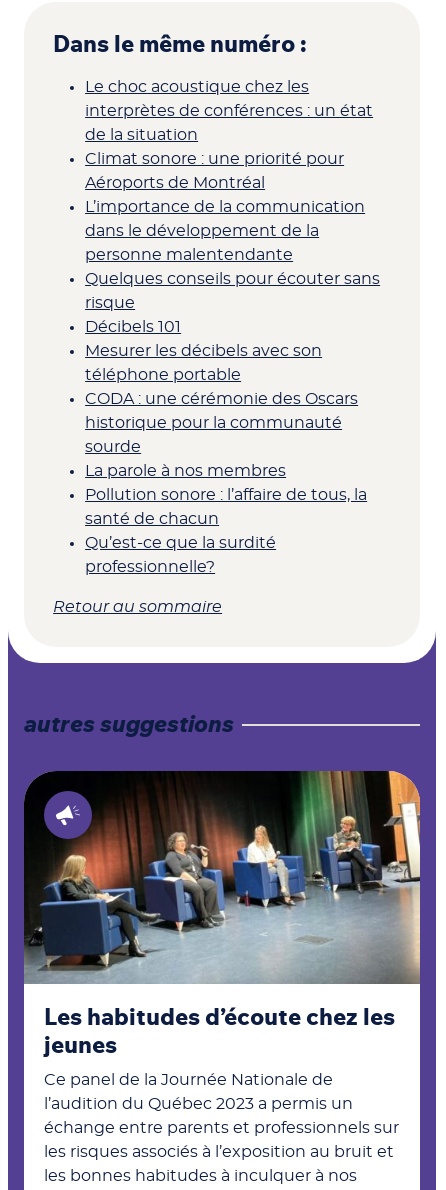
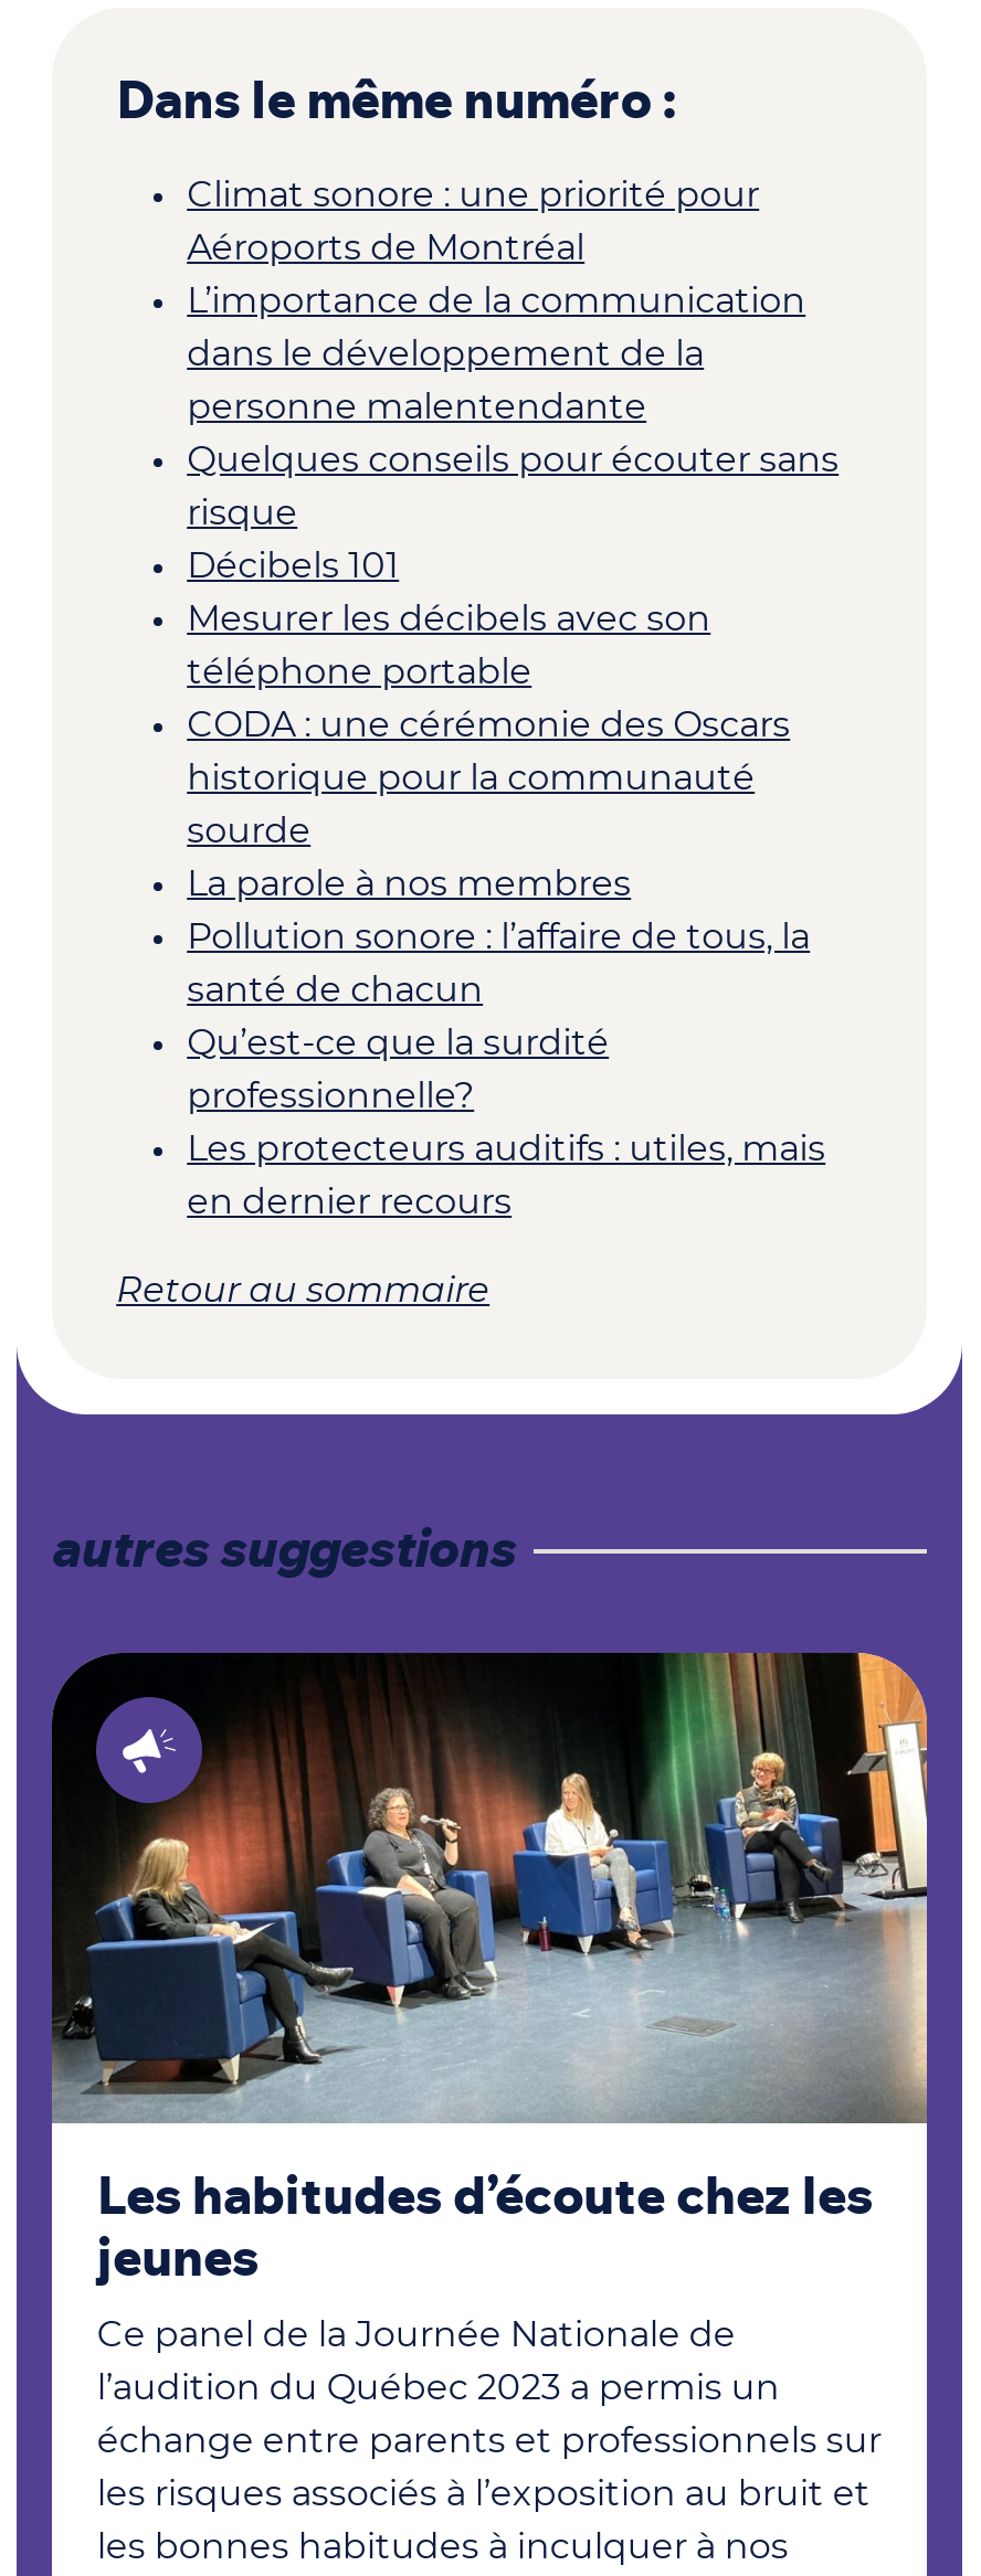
- Le choc acoustique chez les
- interprètes de conférences : un état
- de la situation

moved up: Climat sonore : une priorité pour | Aéroports de Montréal | L’importance de la communication | ... | Qu’est-ce que la surdité | professionnelle?

+ Les protecteurs auditifs : utiles, mais
+ en dernier recours
